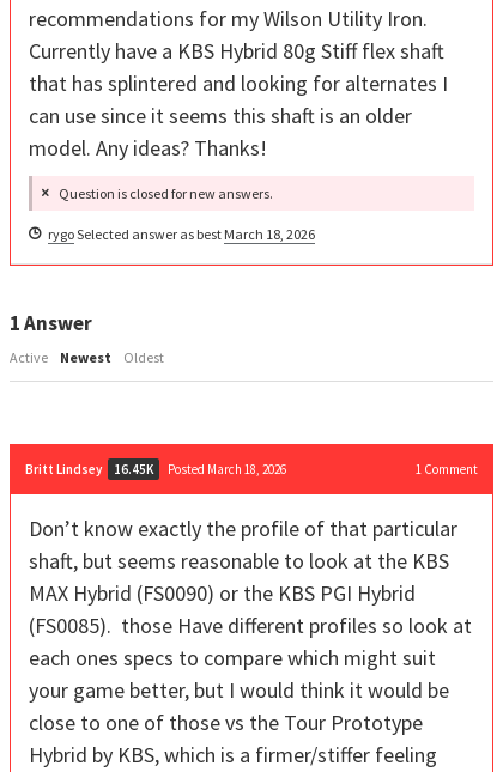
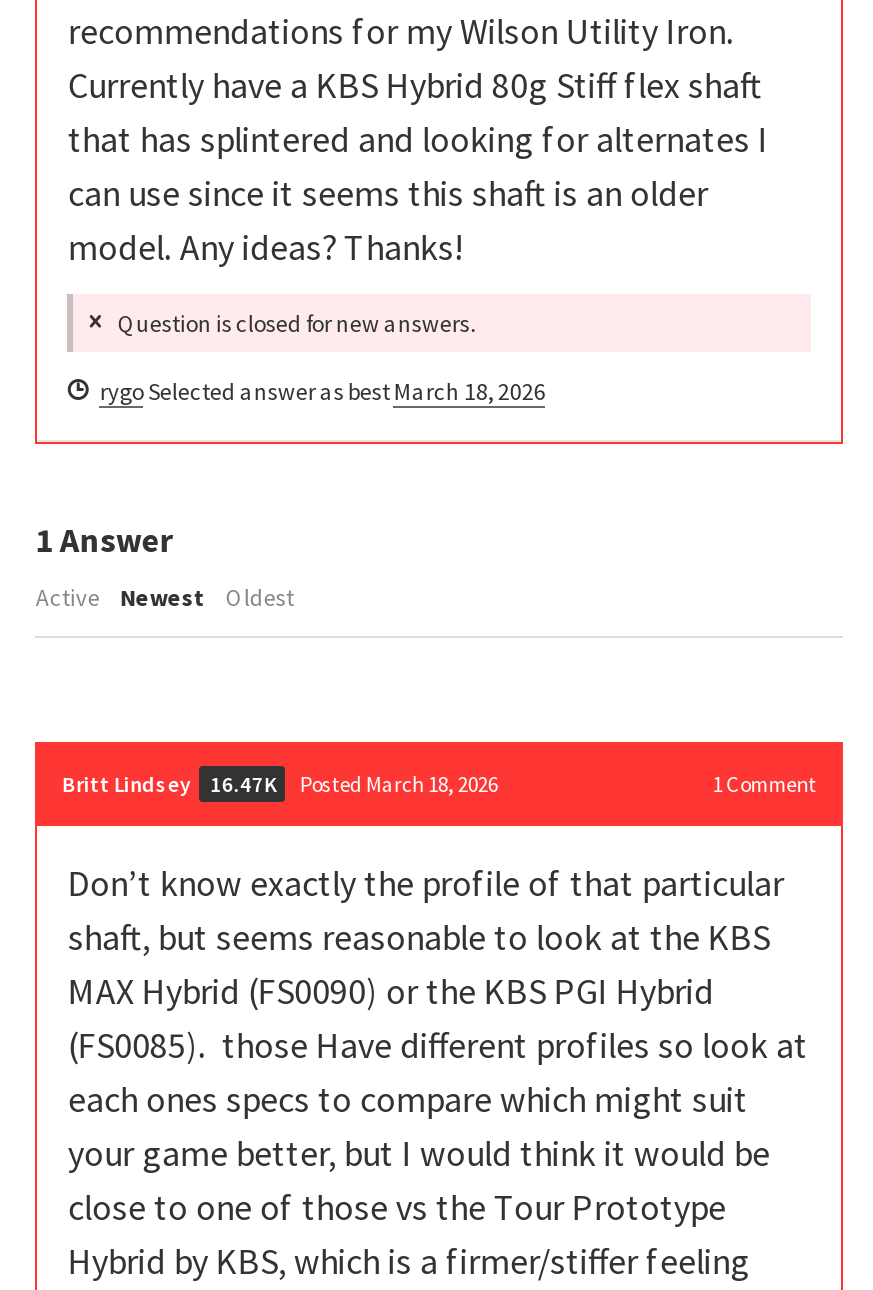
- Britt Lindsey 16.45K Posted March 18, 2026
+ Britt Lindsey 16.47K Posted March 18, 2026
